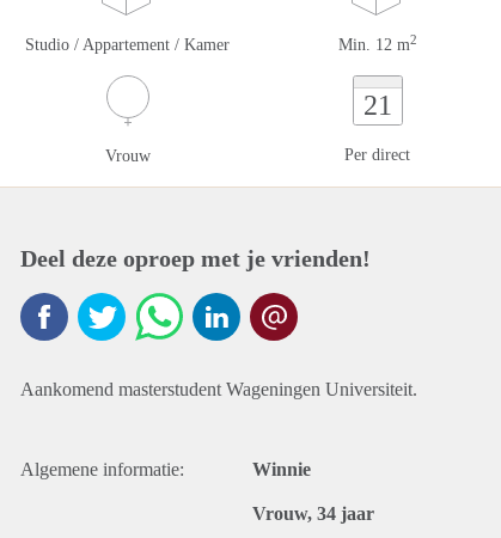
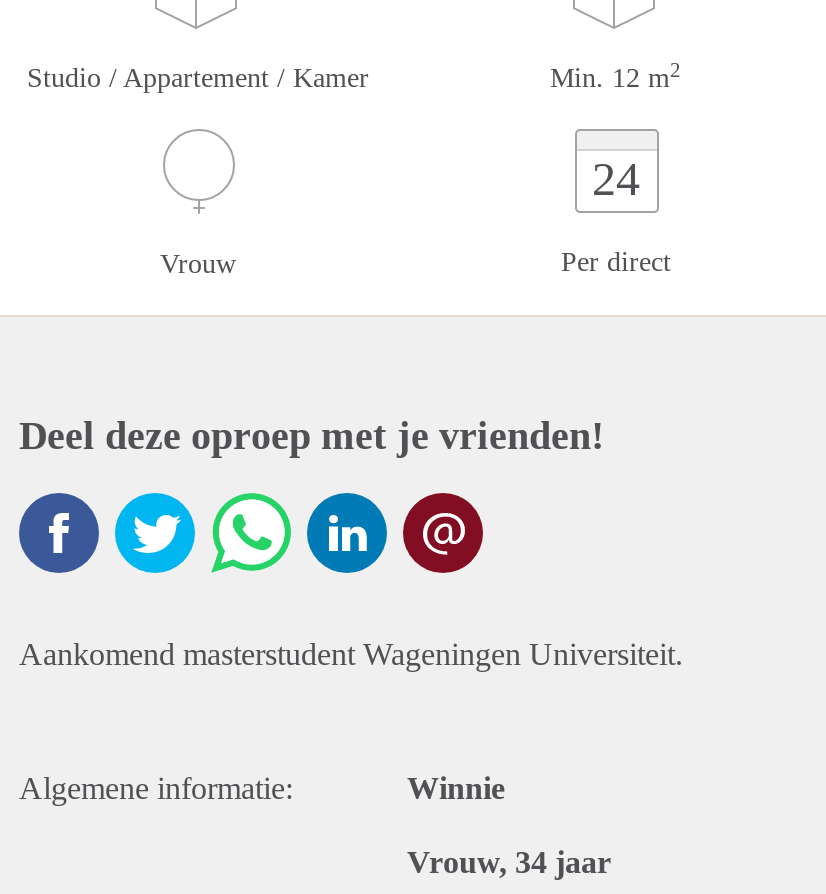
- 21
+ 24
